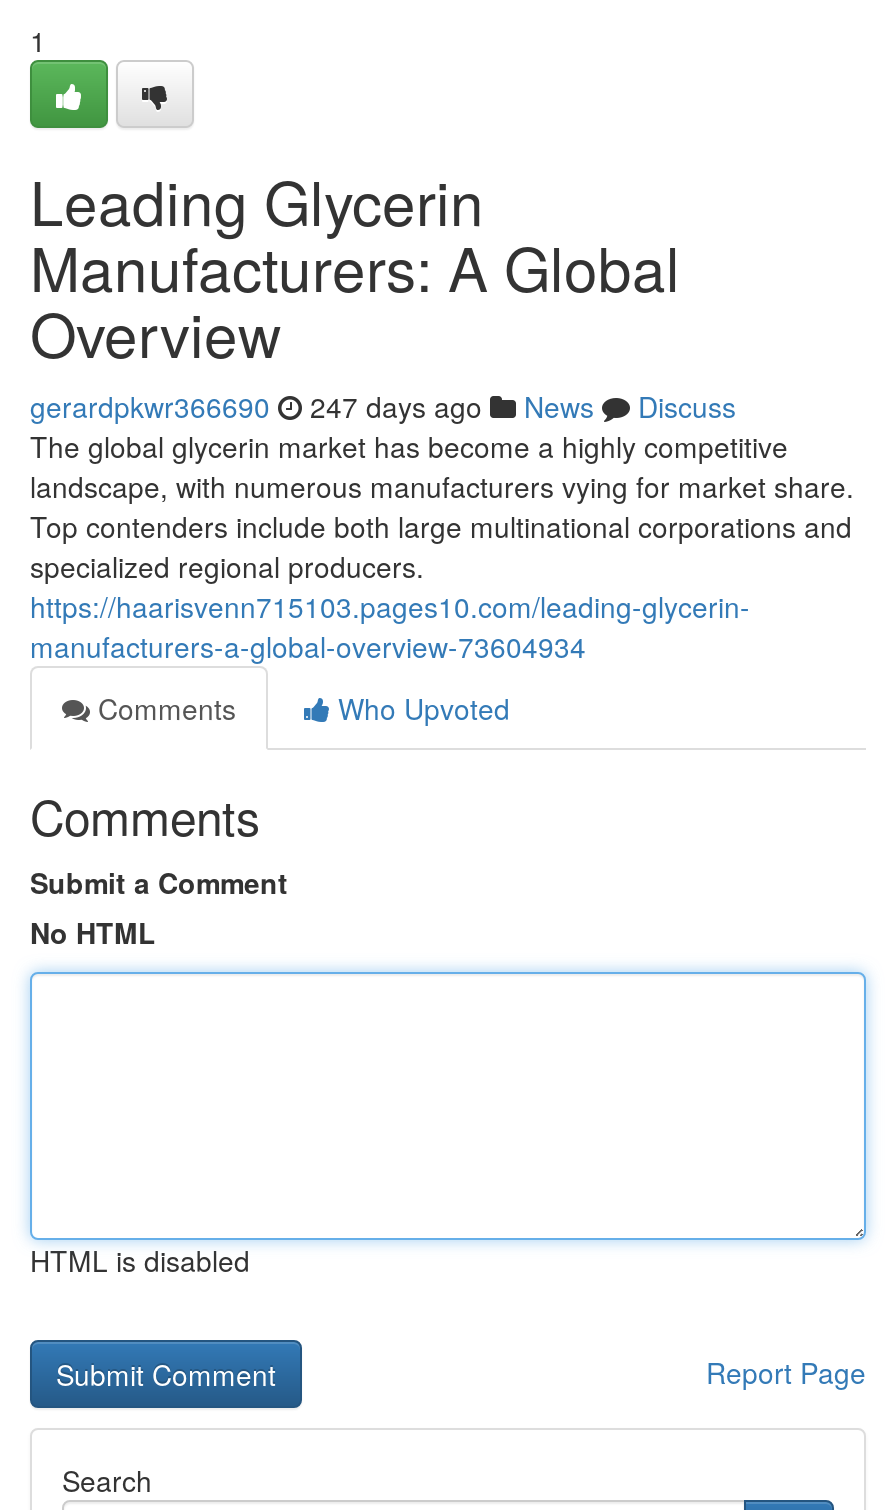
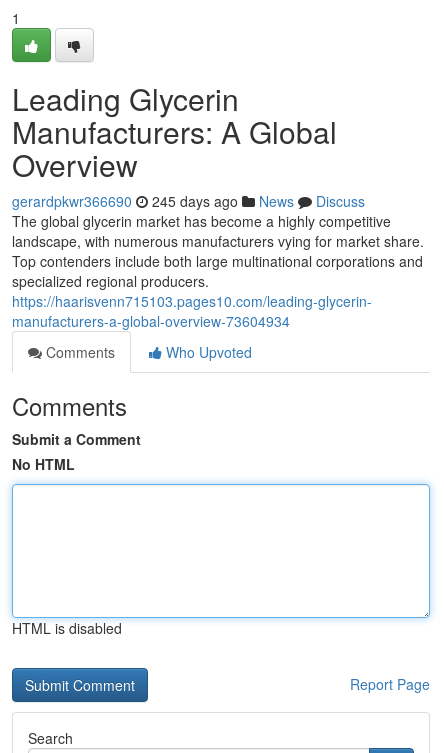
- gerardpkwr366690 247 days ago News Discuss
+ gerardpkwr366690 245 days ago News Discuss
